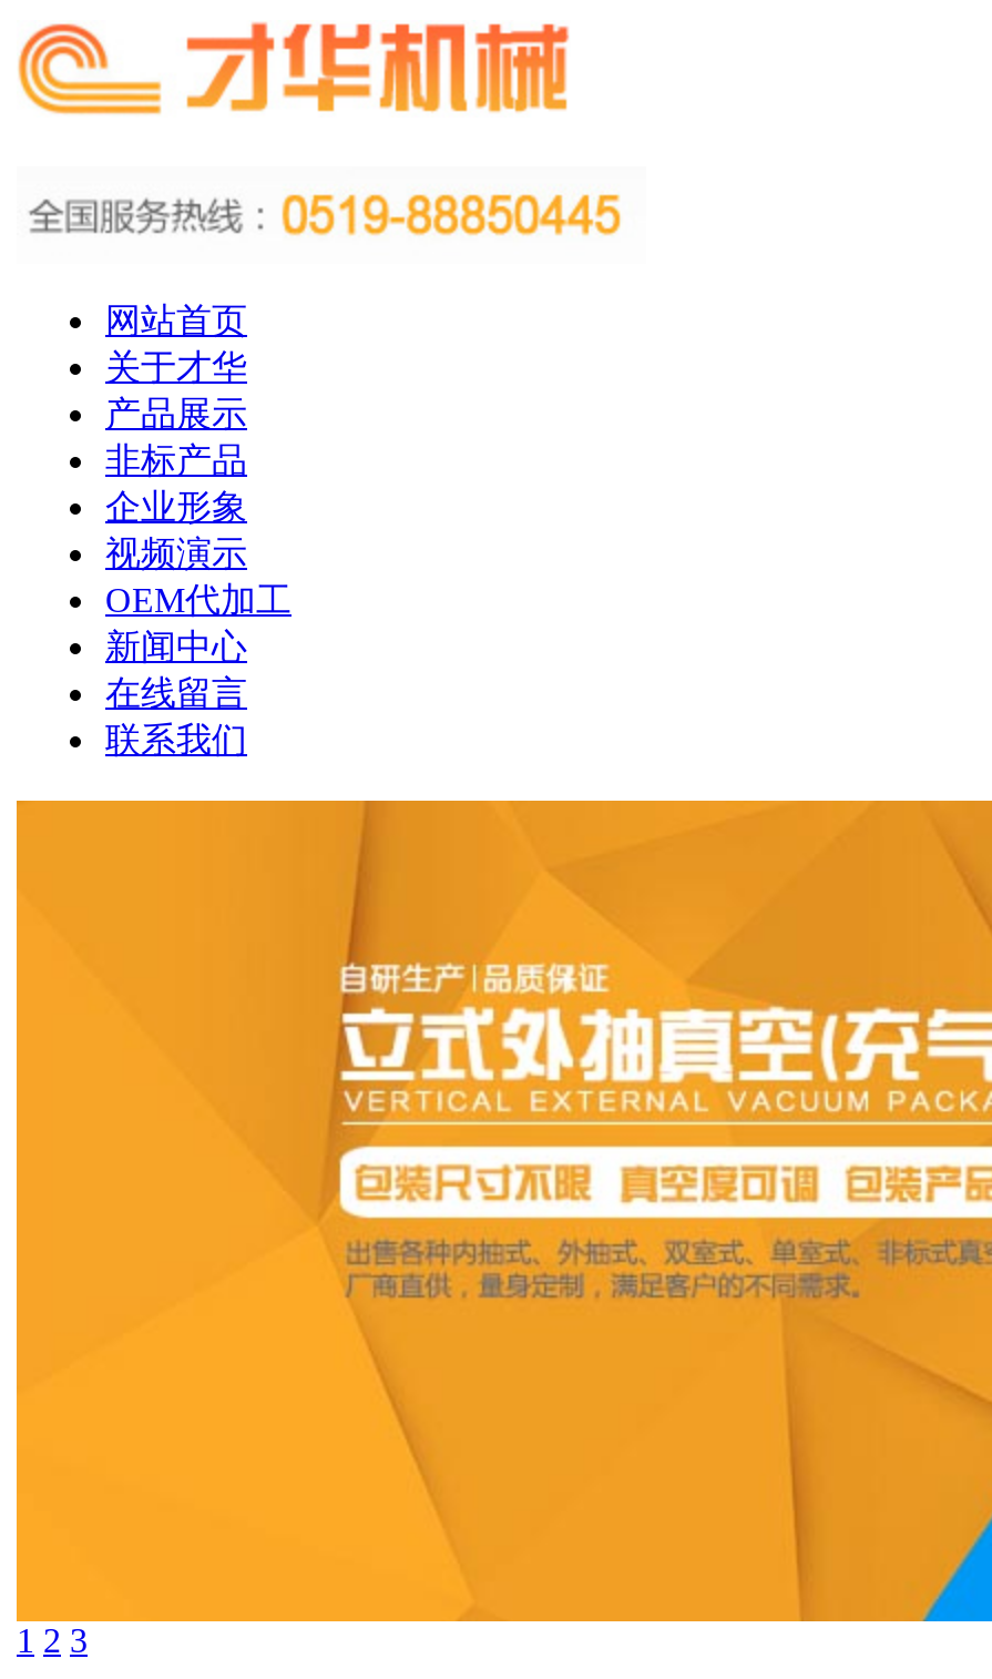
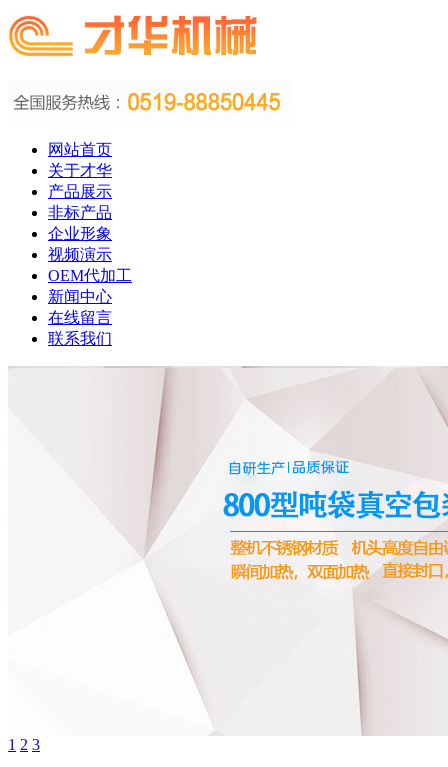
- [image]
+ [image]
